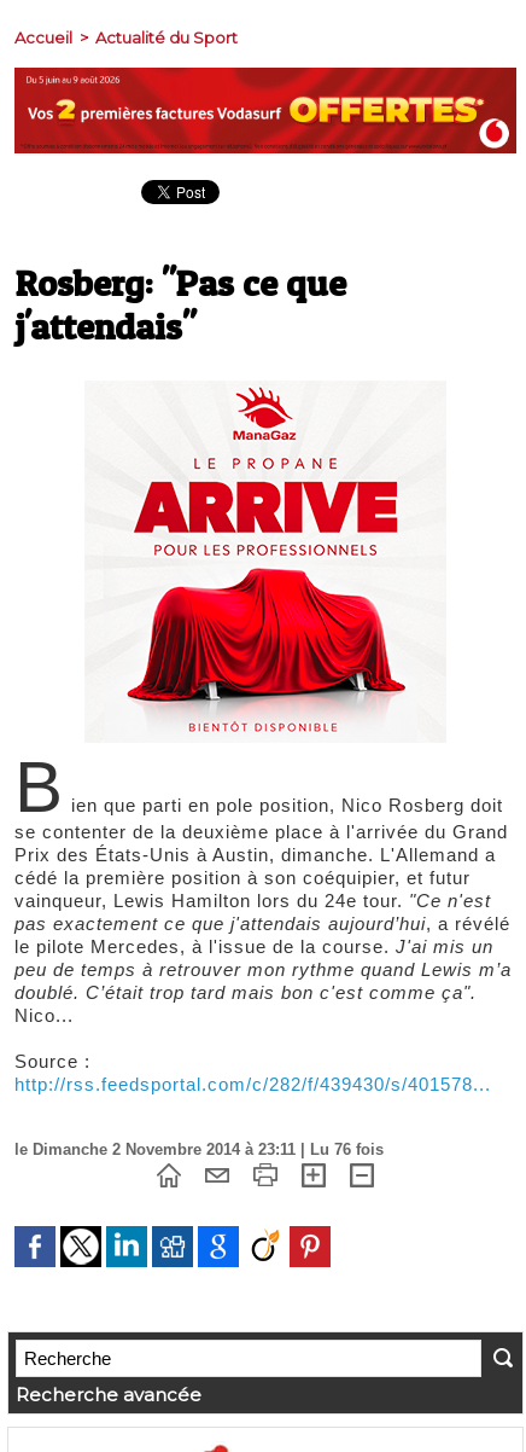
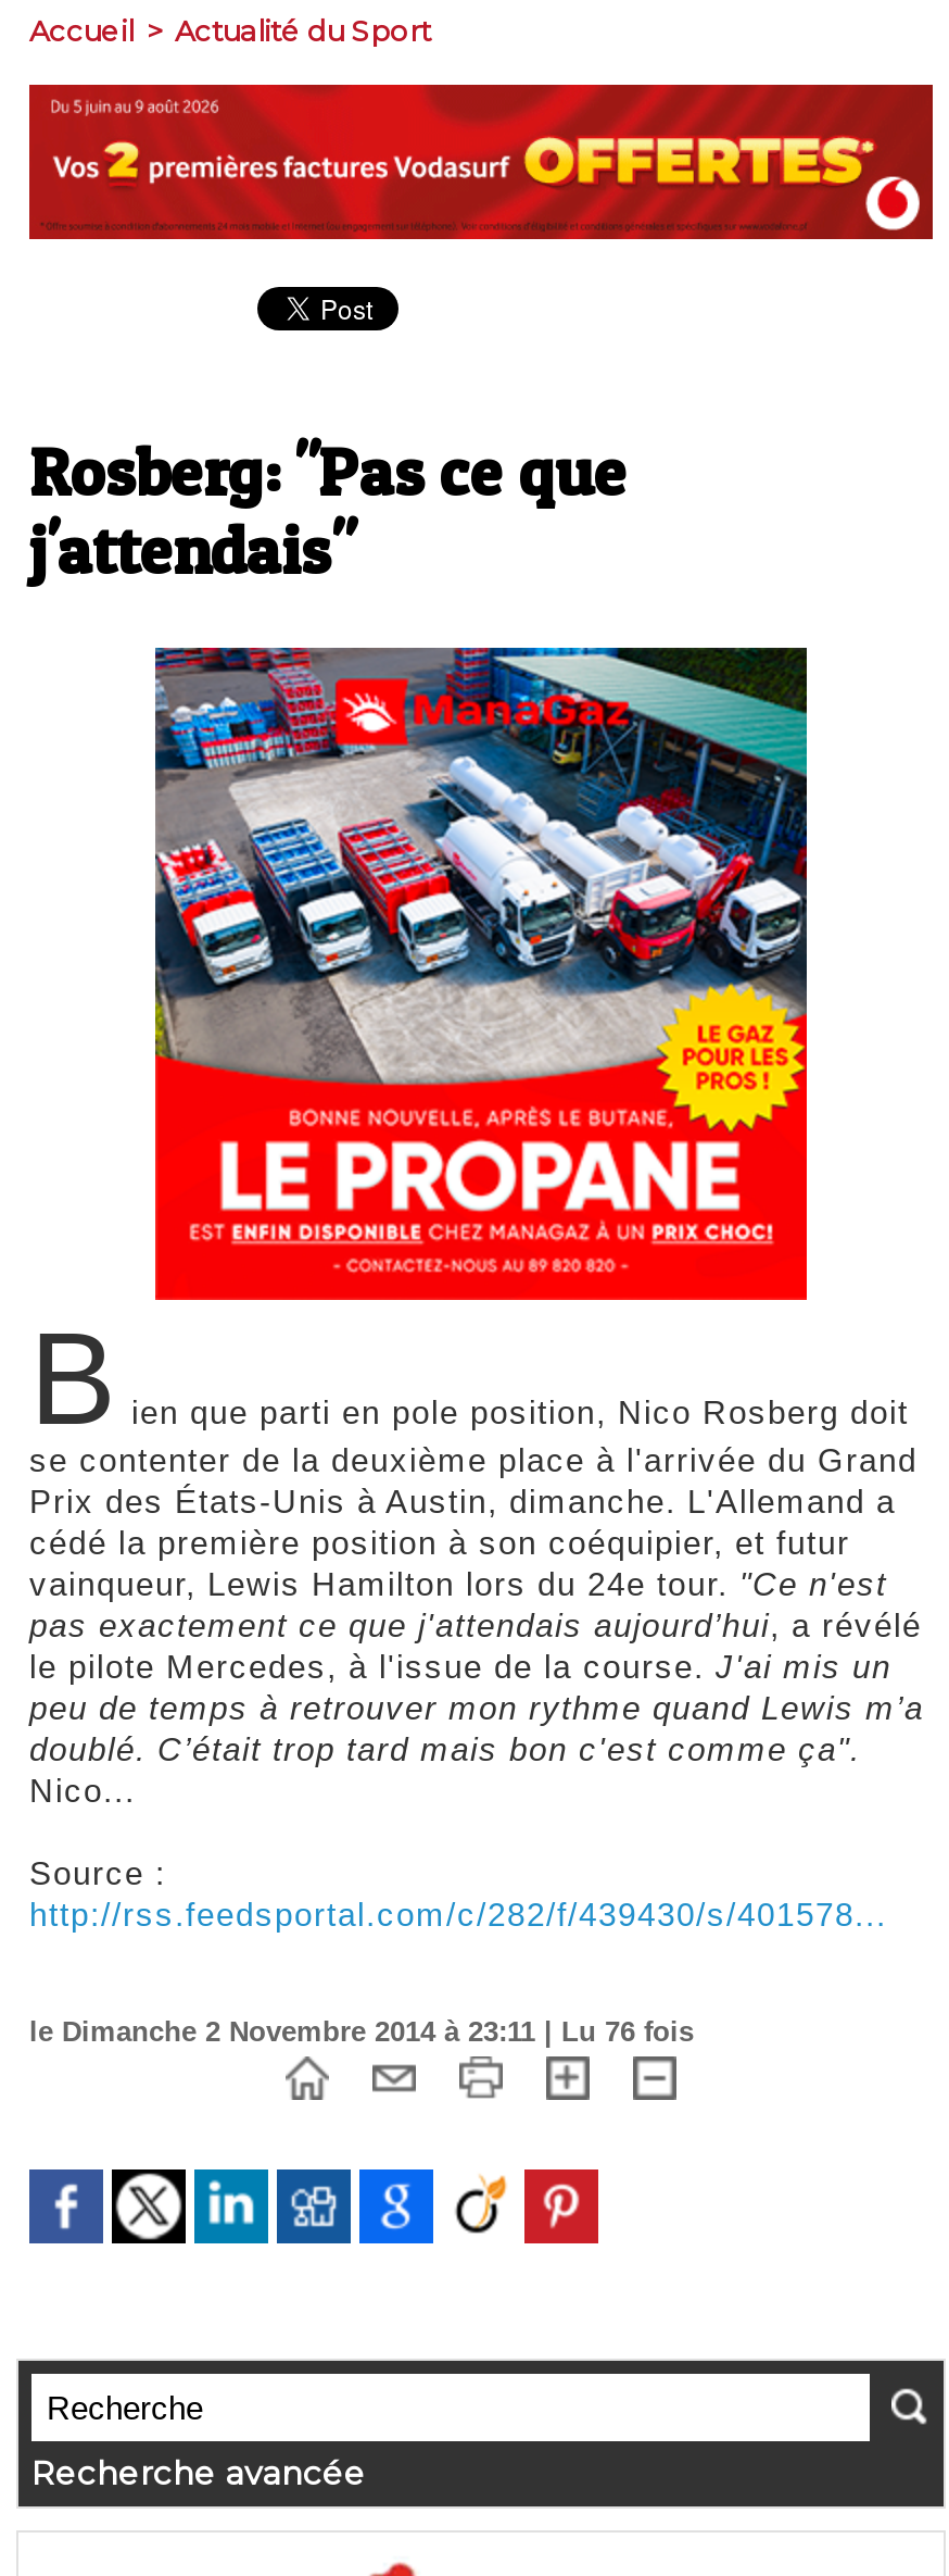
- [image]
+ [image]
